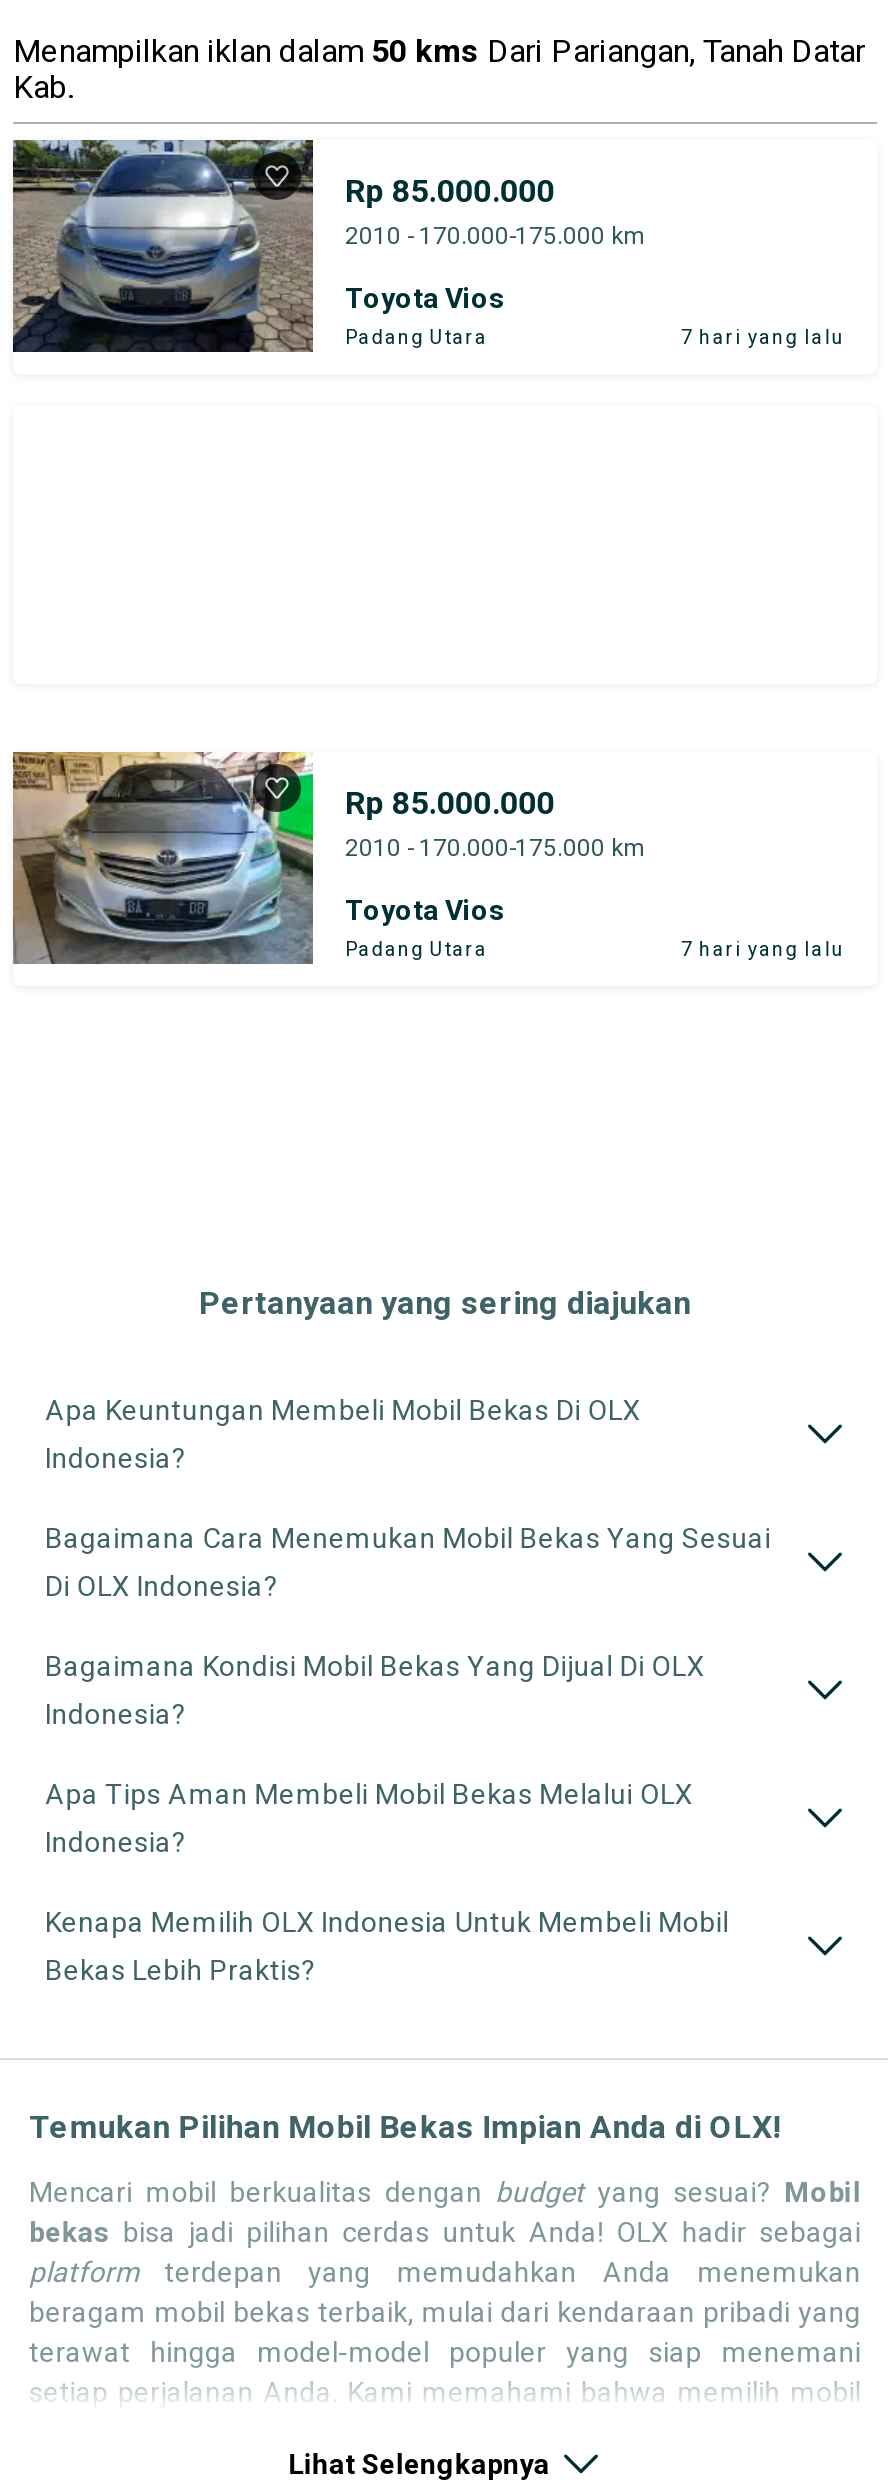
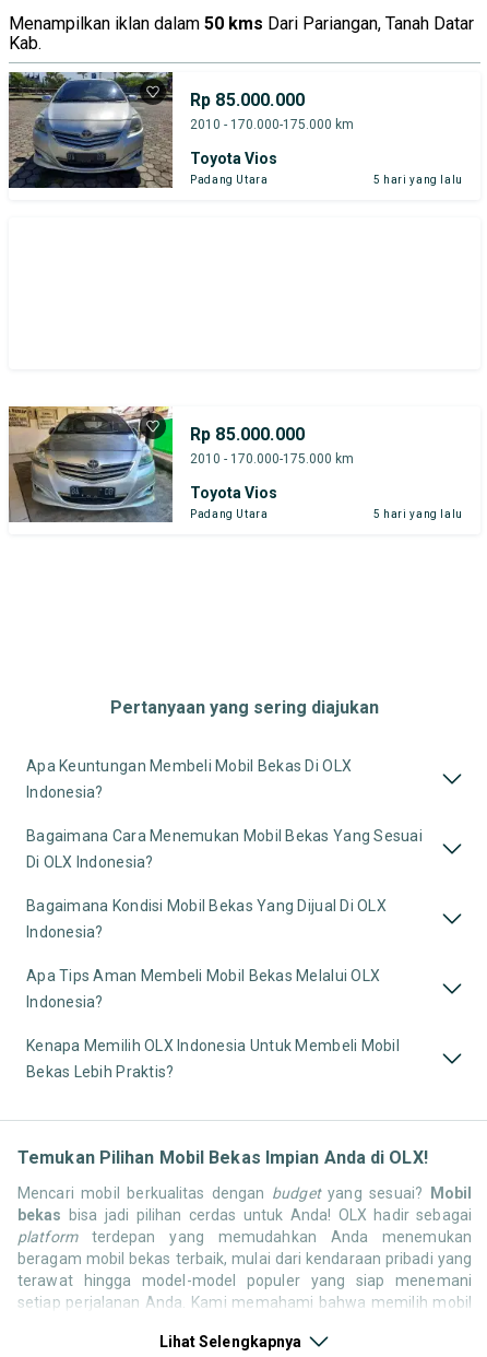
- 7 hari yang lalu
+ 5 hari yang lalu

- 7 hari yang lalu
+ 5 hari yang lalu
